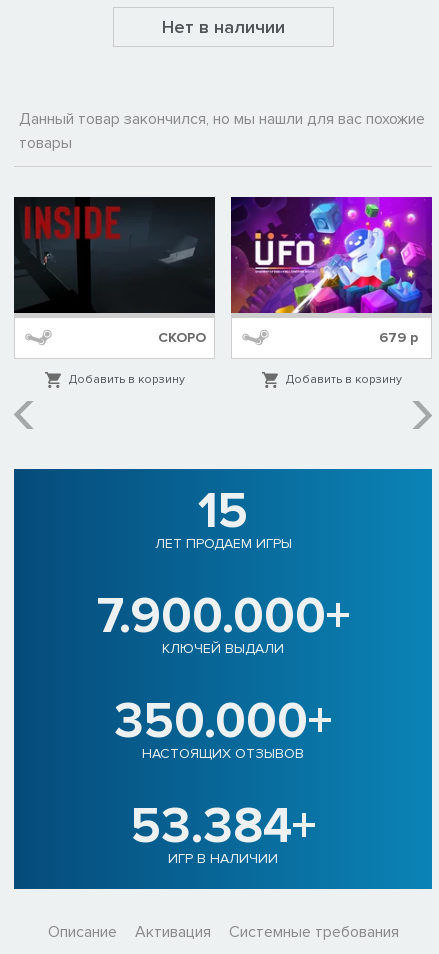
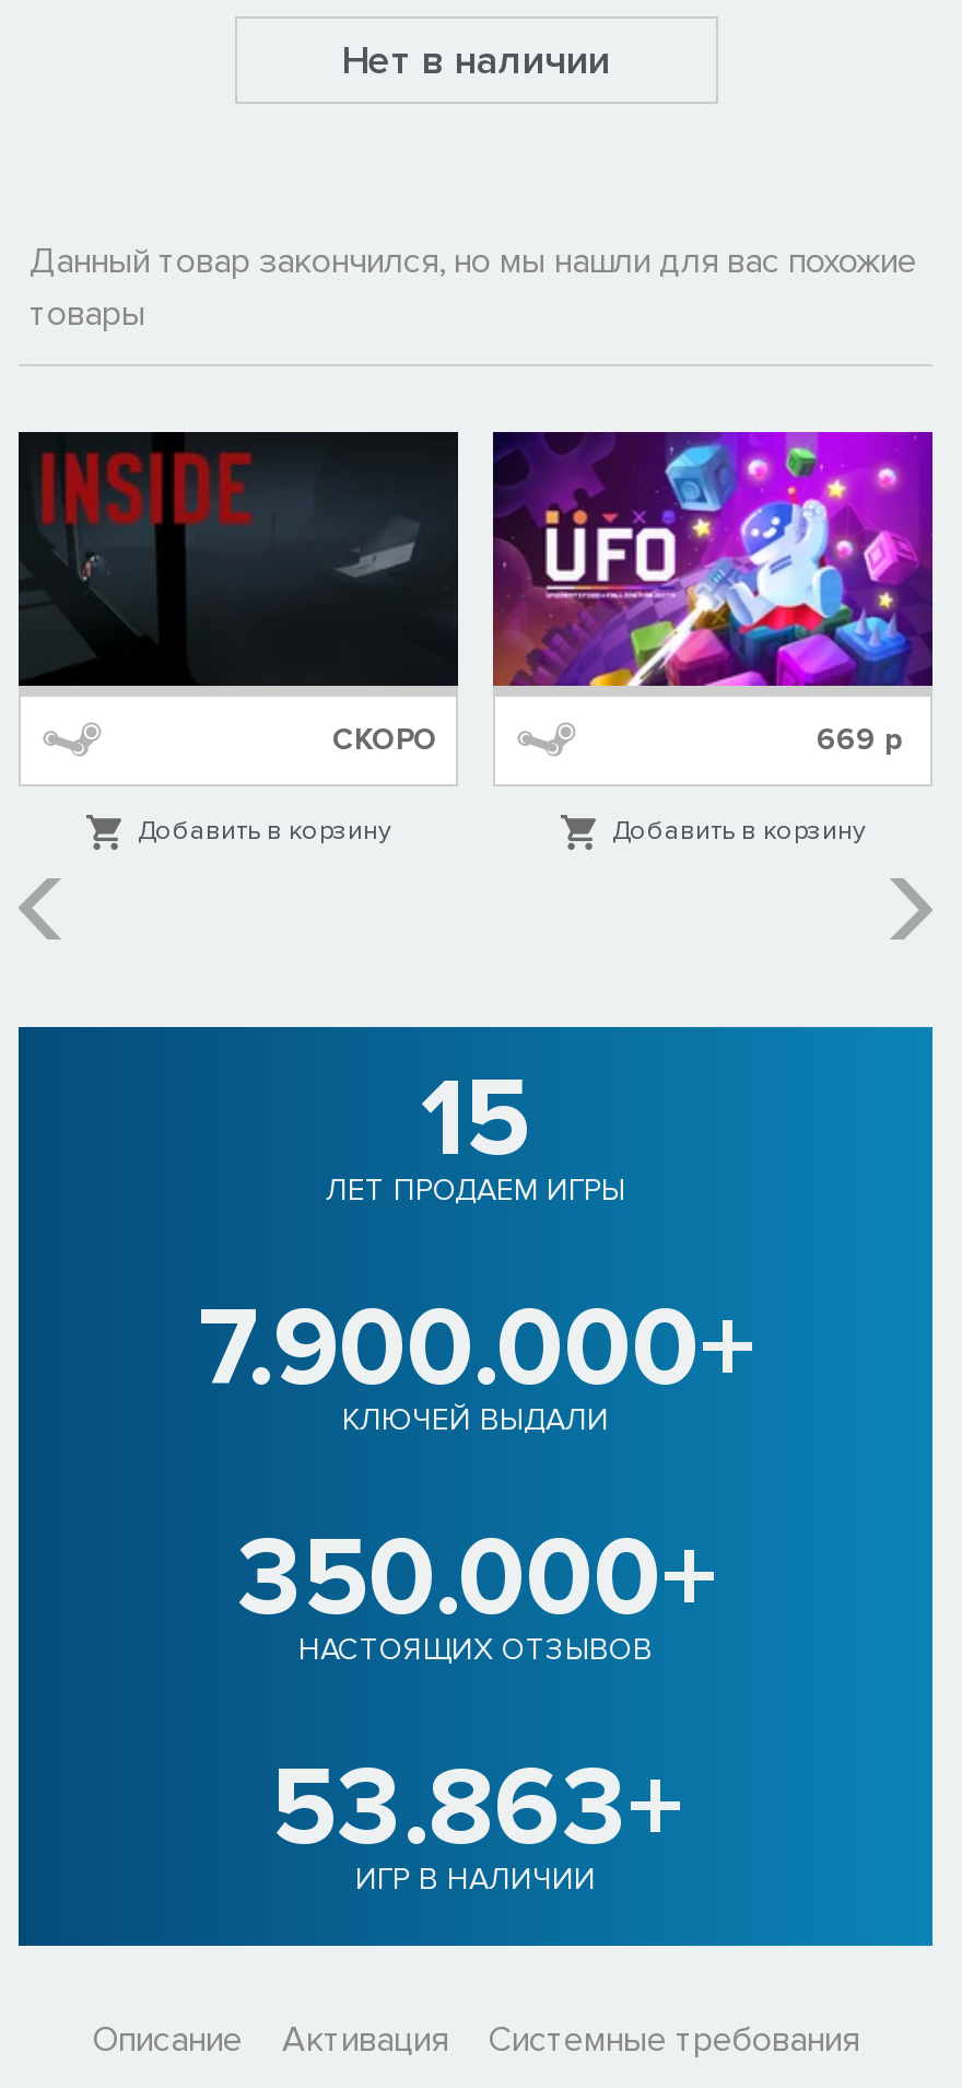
- 679 р
+ 669 р

- 53.384+
+ 53.863+
